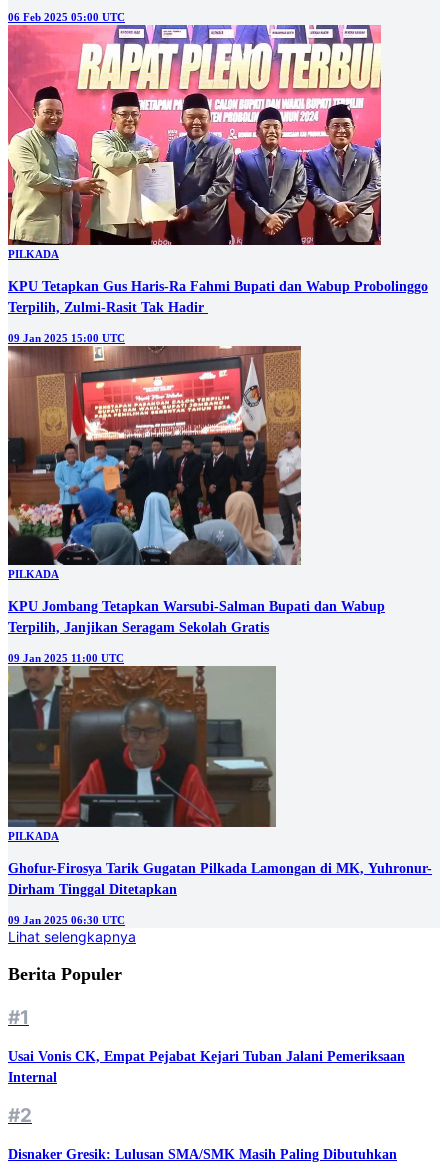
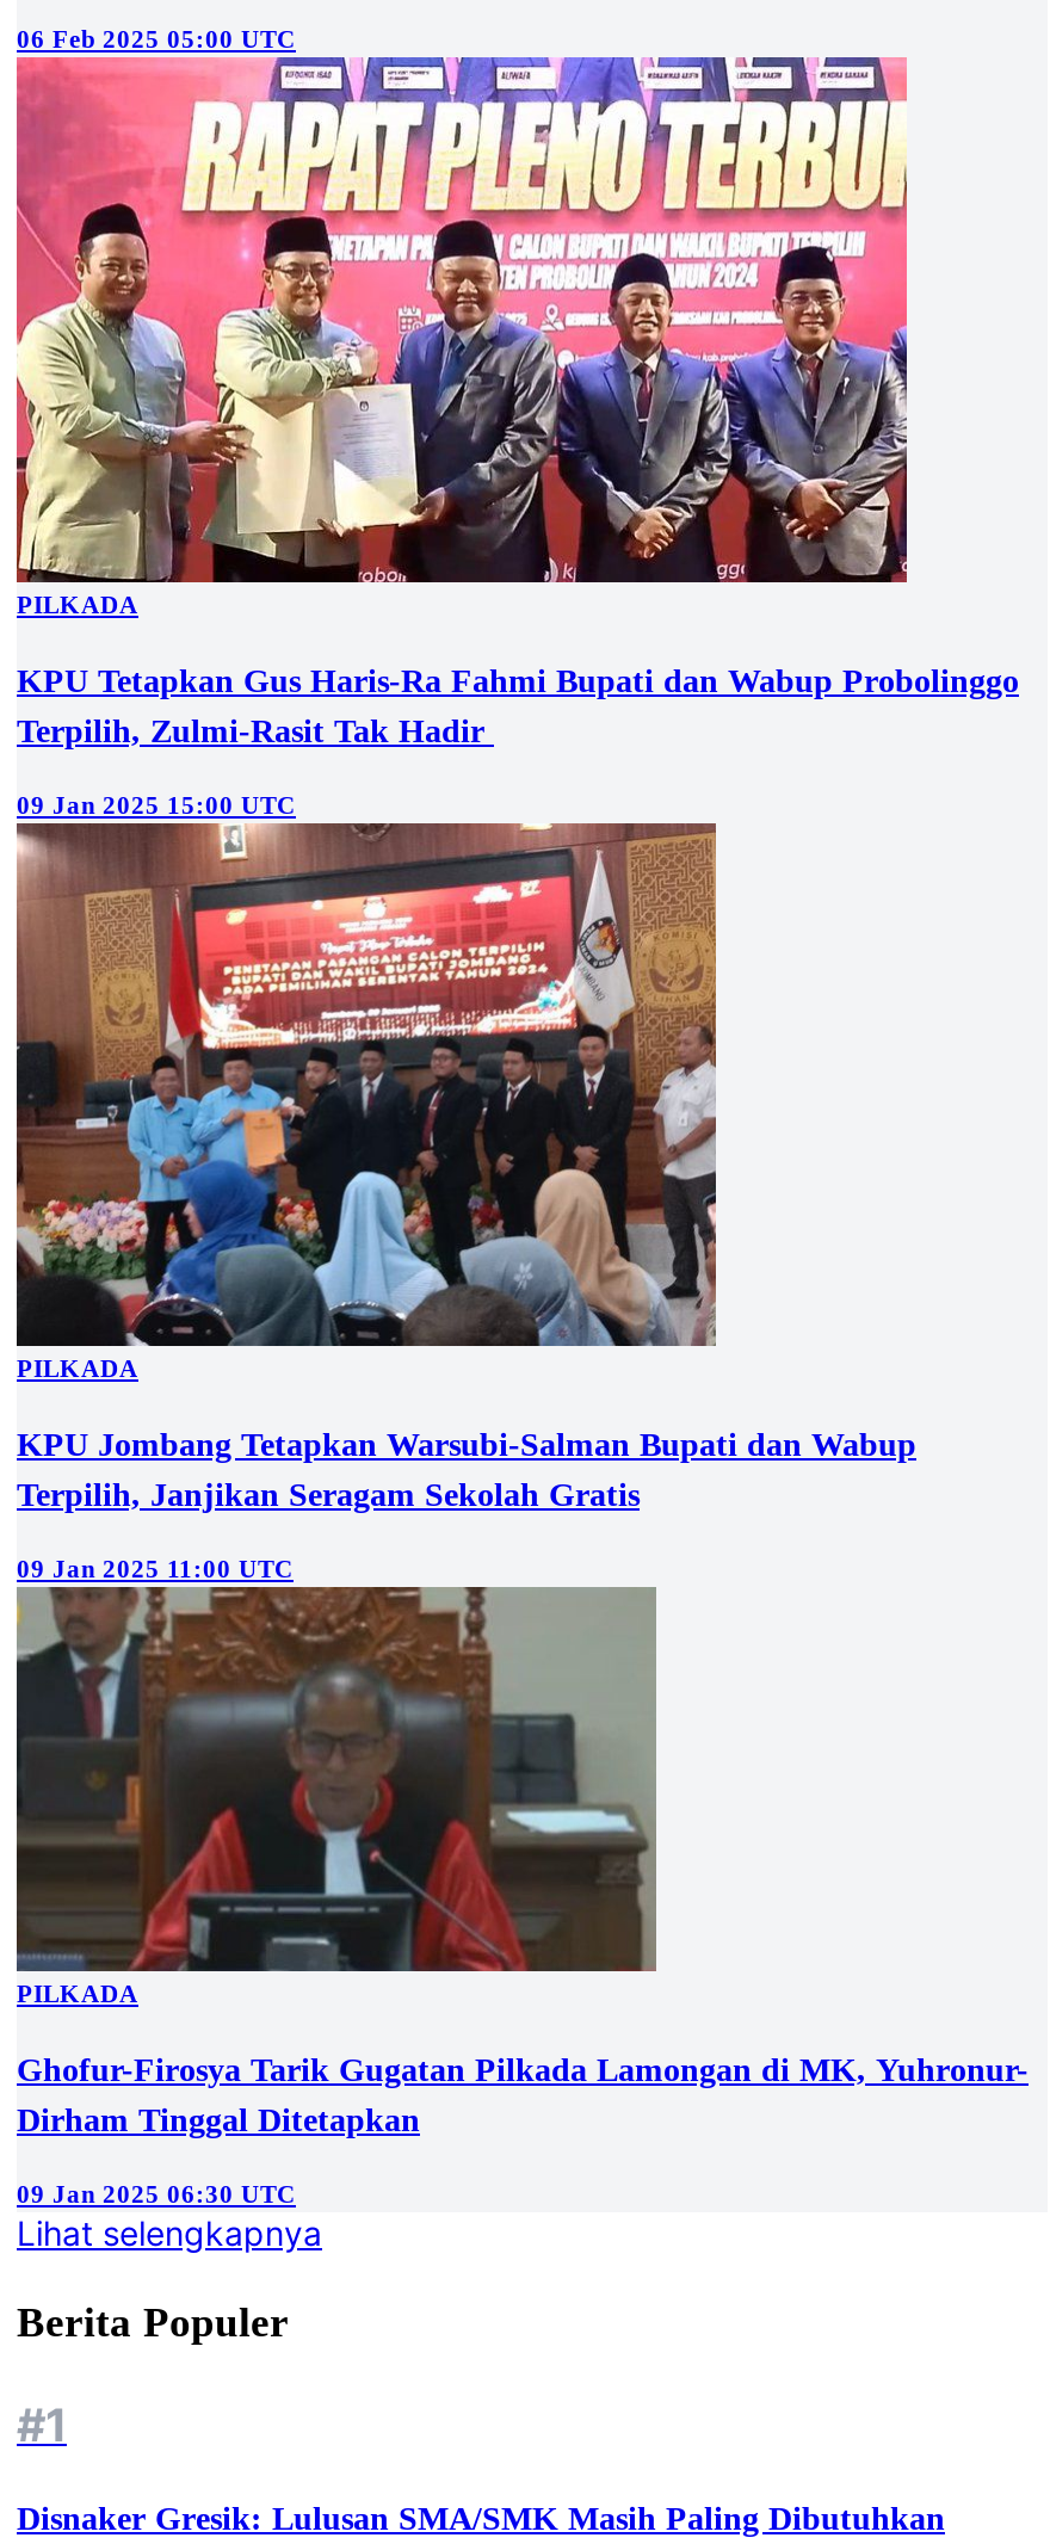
- Usai Vonis CK, Empat Pejabat Kejari Tuban Jalani Pemeriksaan
- Internal
- #2
